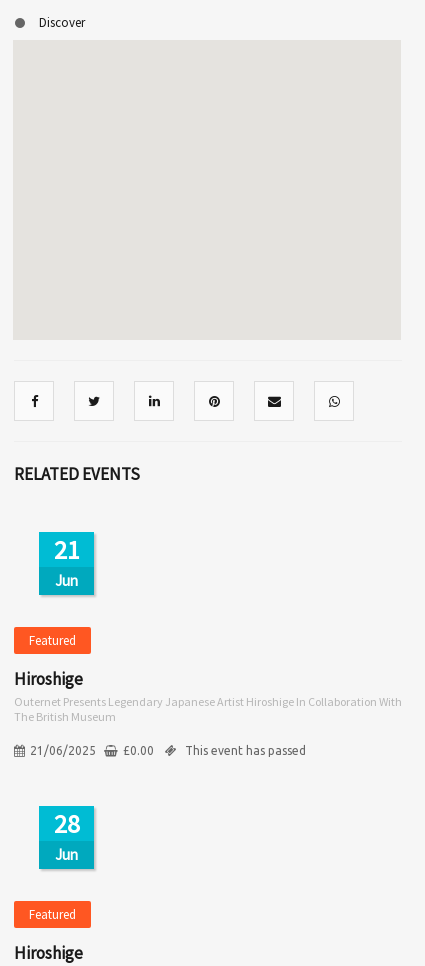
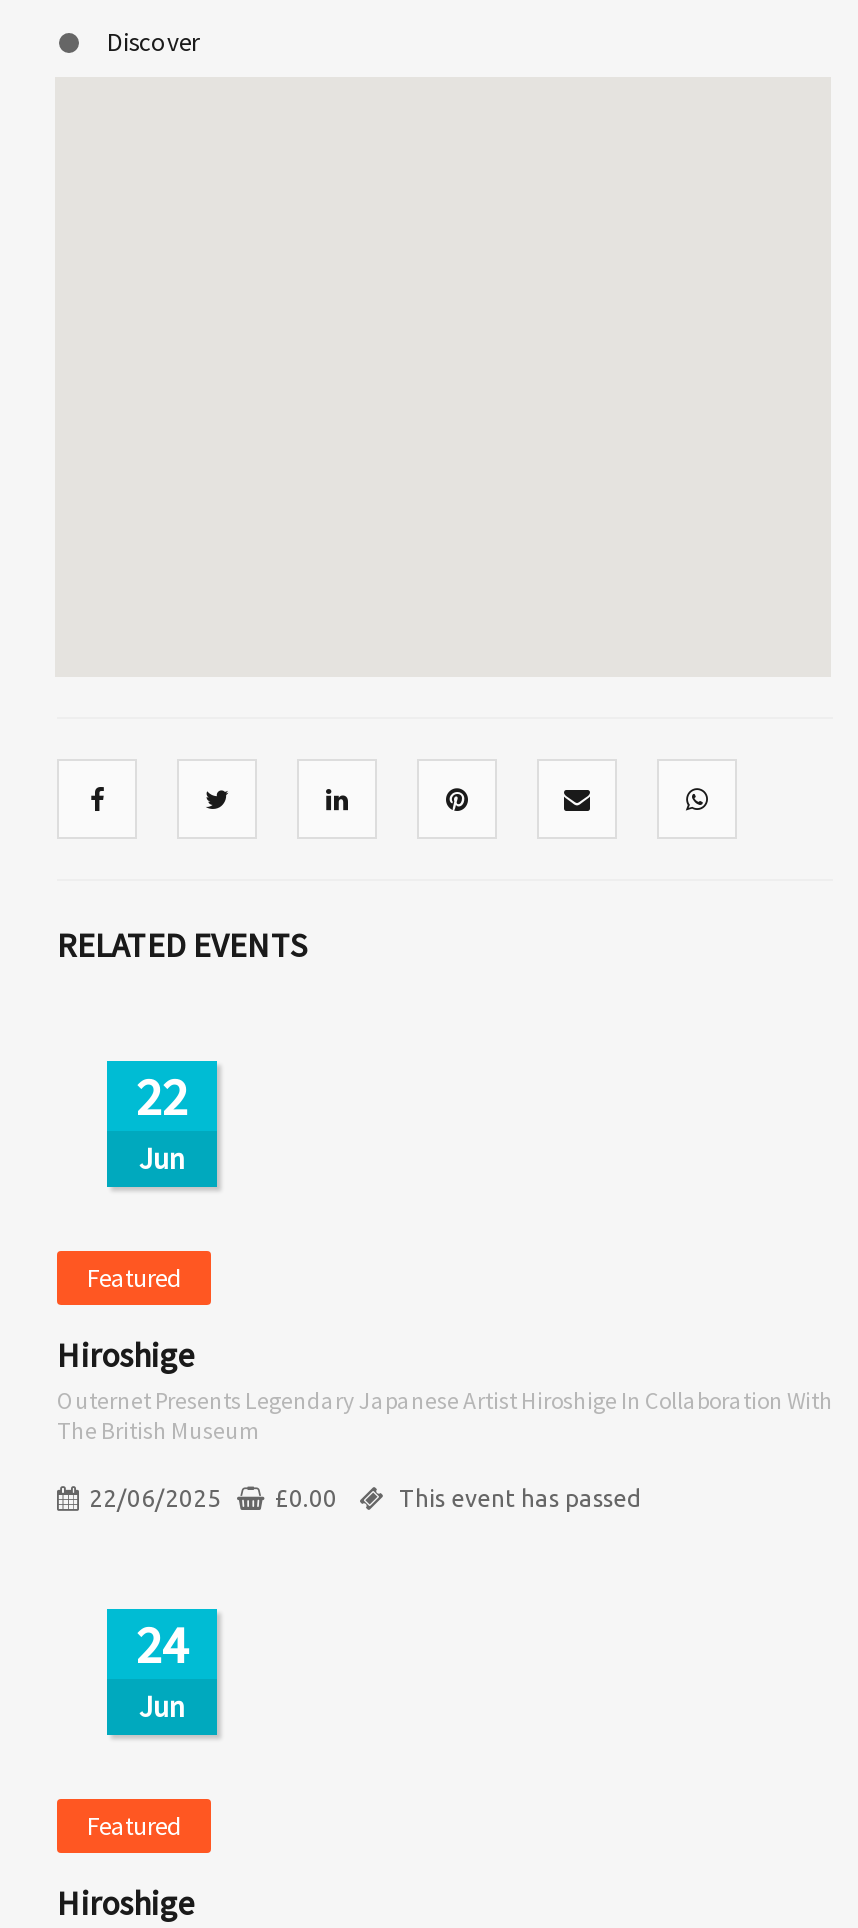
- 21
+ 22

- 21/06/2025
+ 22/06/2025

- 28
+ 24
